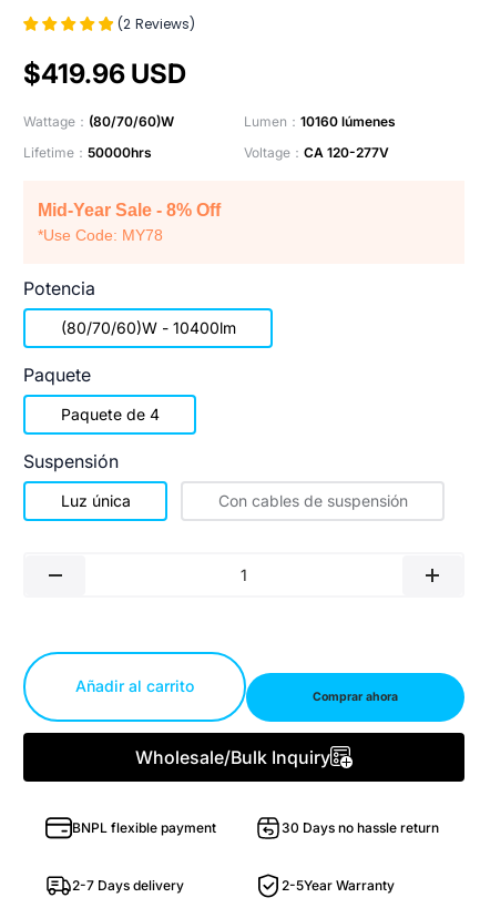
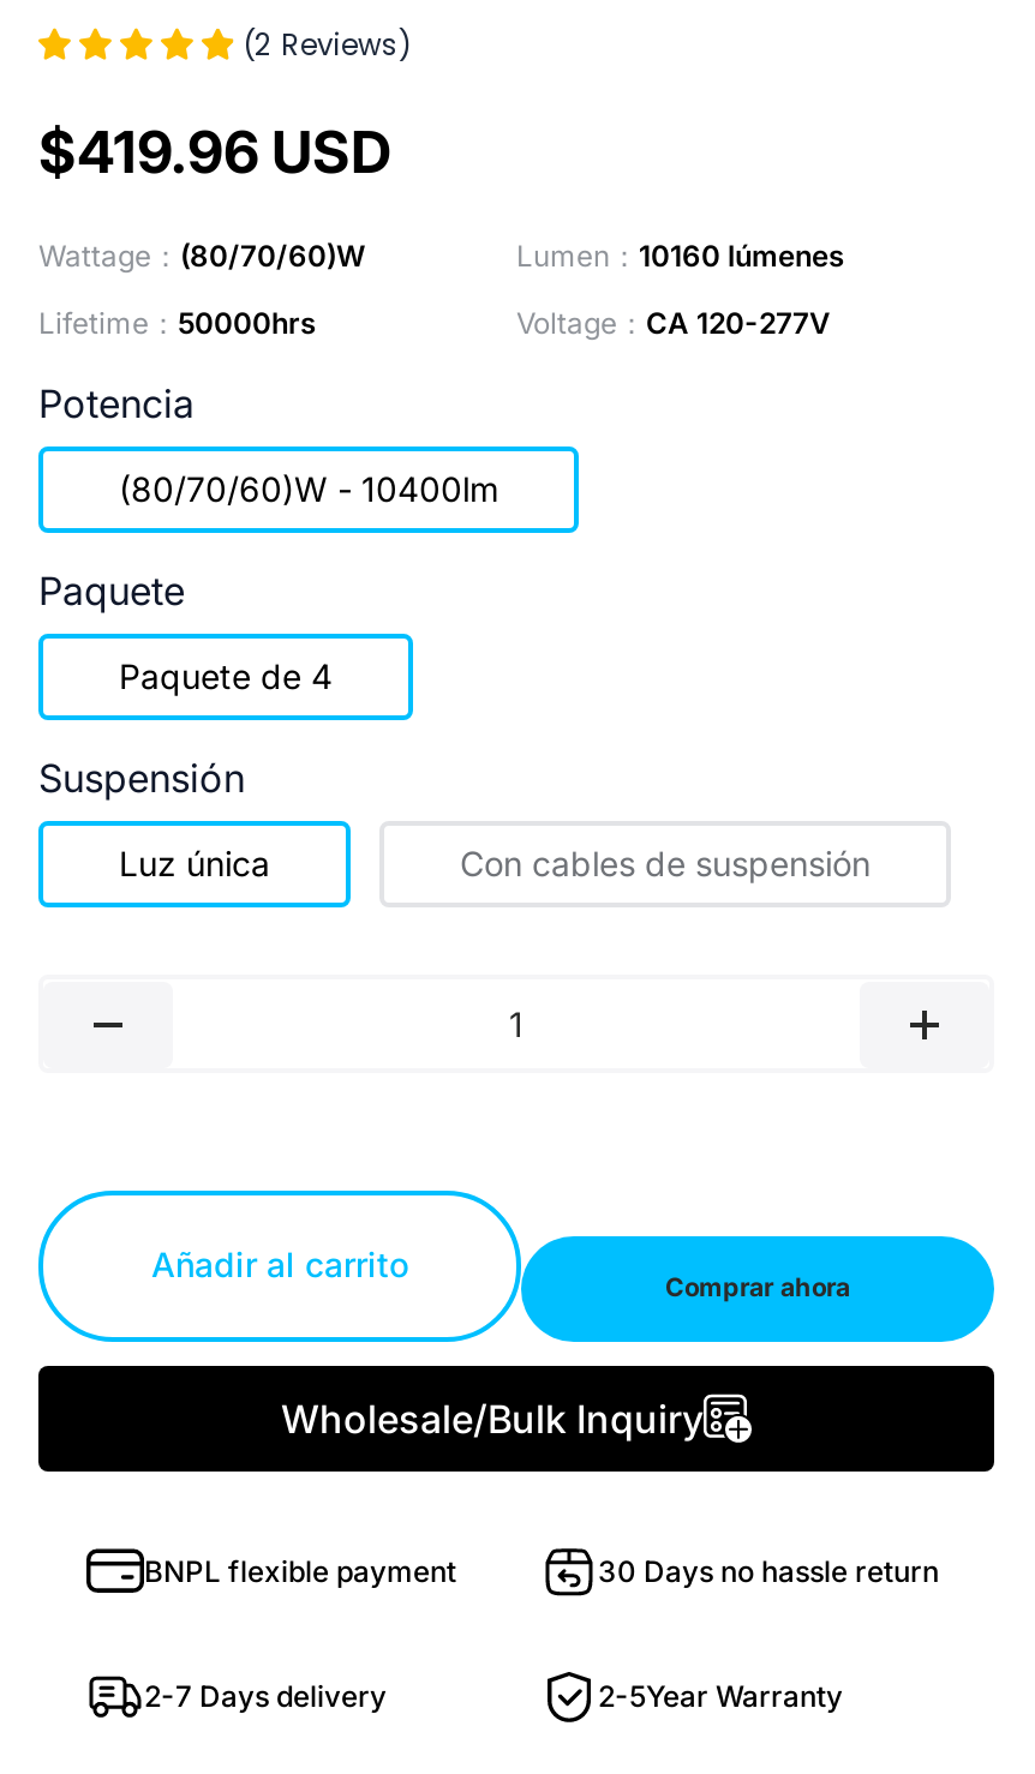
- Mid-Year Sale - 8% Off
- *Use Code: MY78
